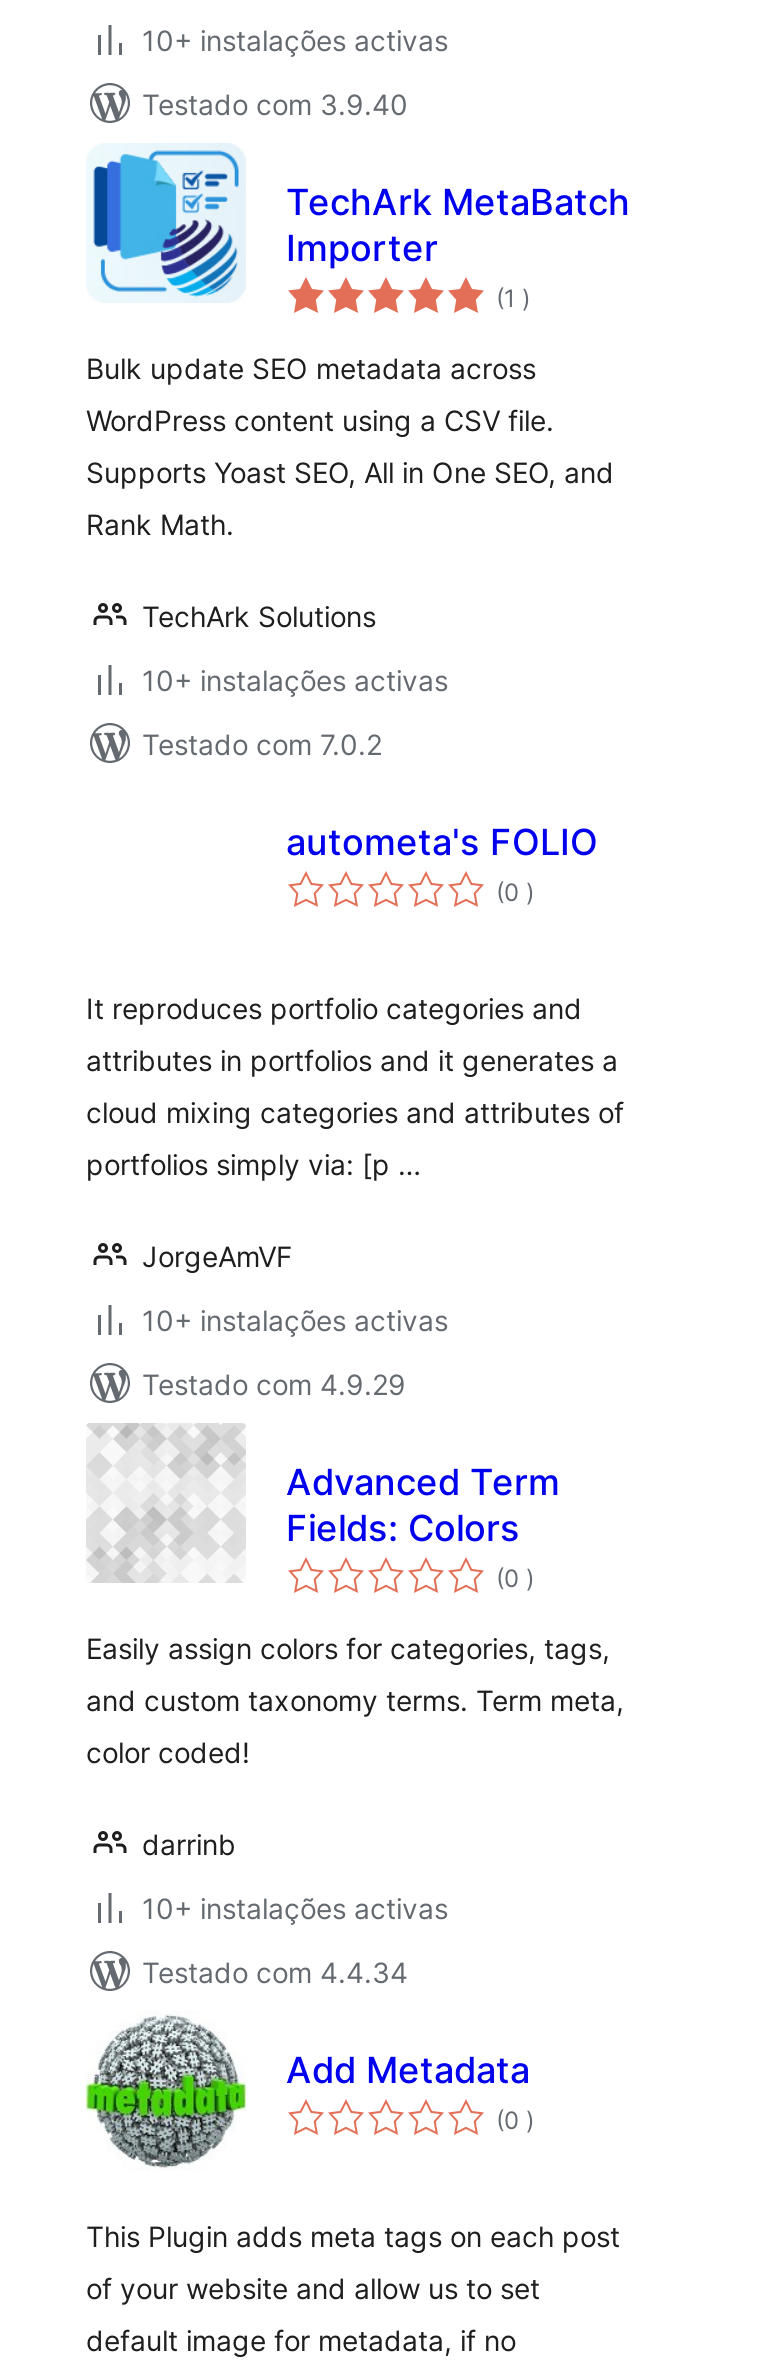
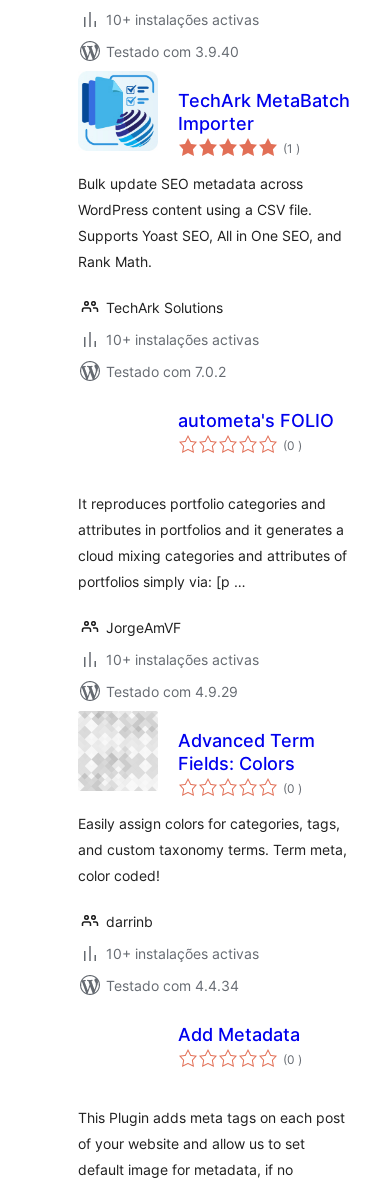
- [image]
